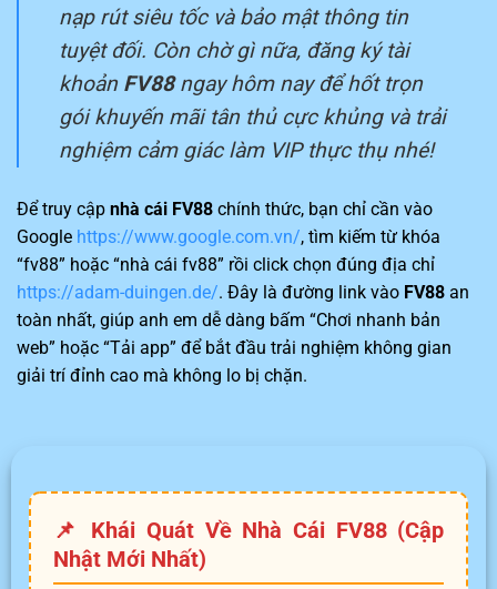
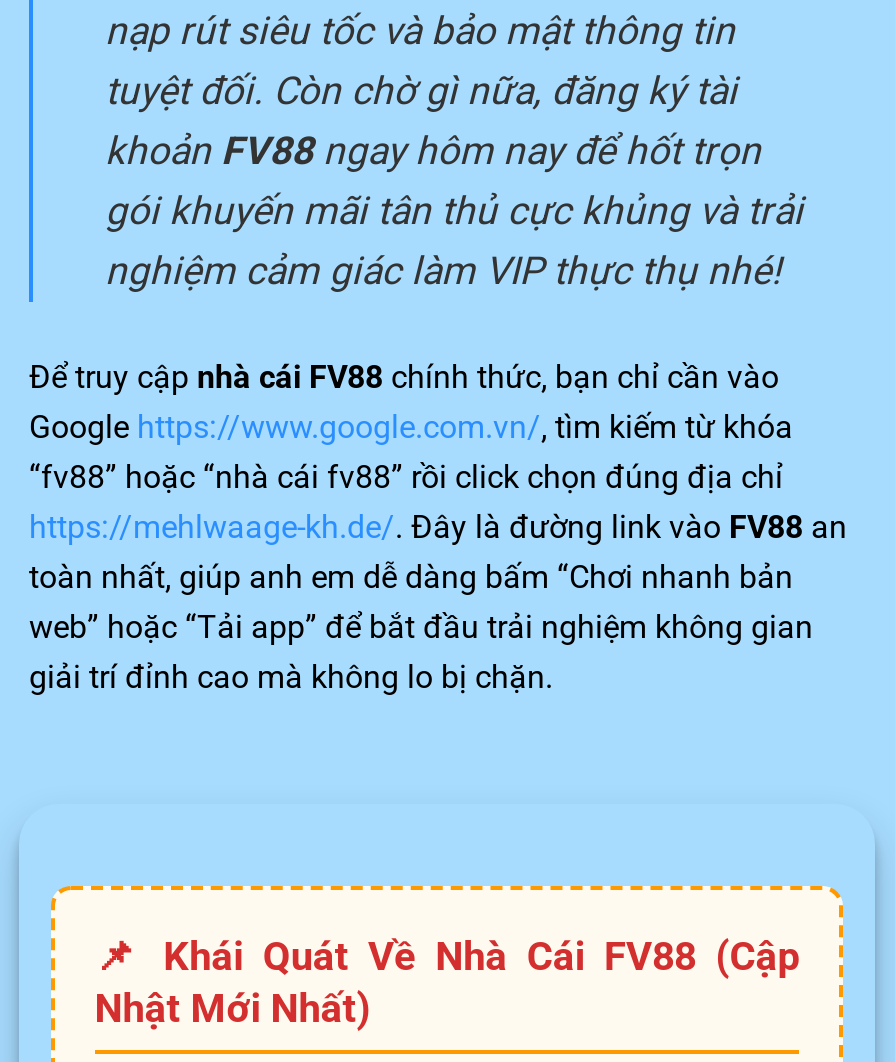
- https://adam-duingen.de/. Đây là đường link vào FV88 an
+ https://mehlwaage-kh.de/. Đây là đường link vào FV88 an
